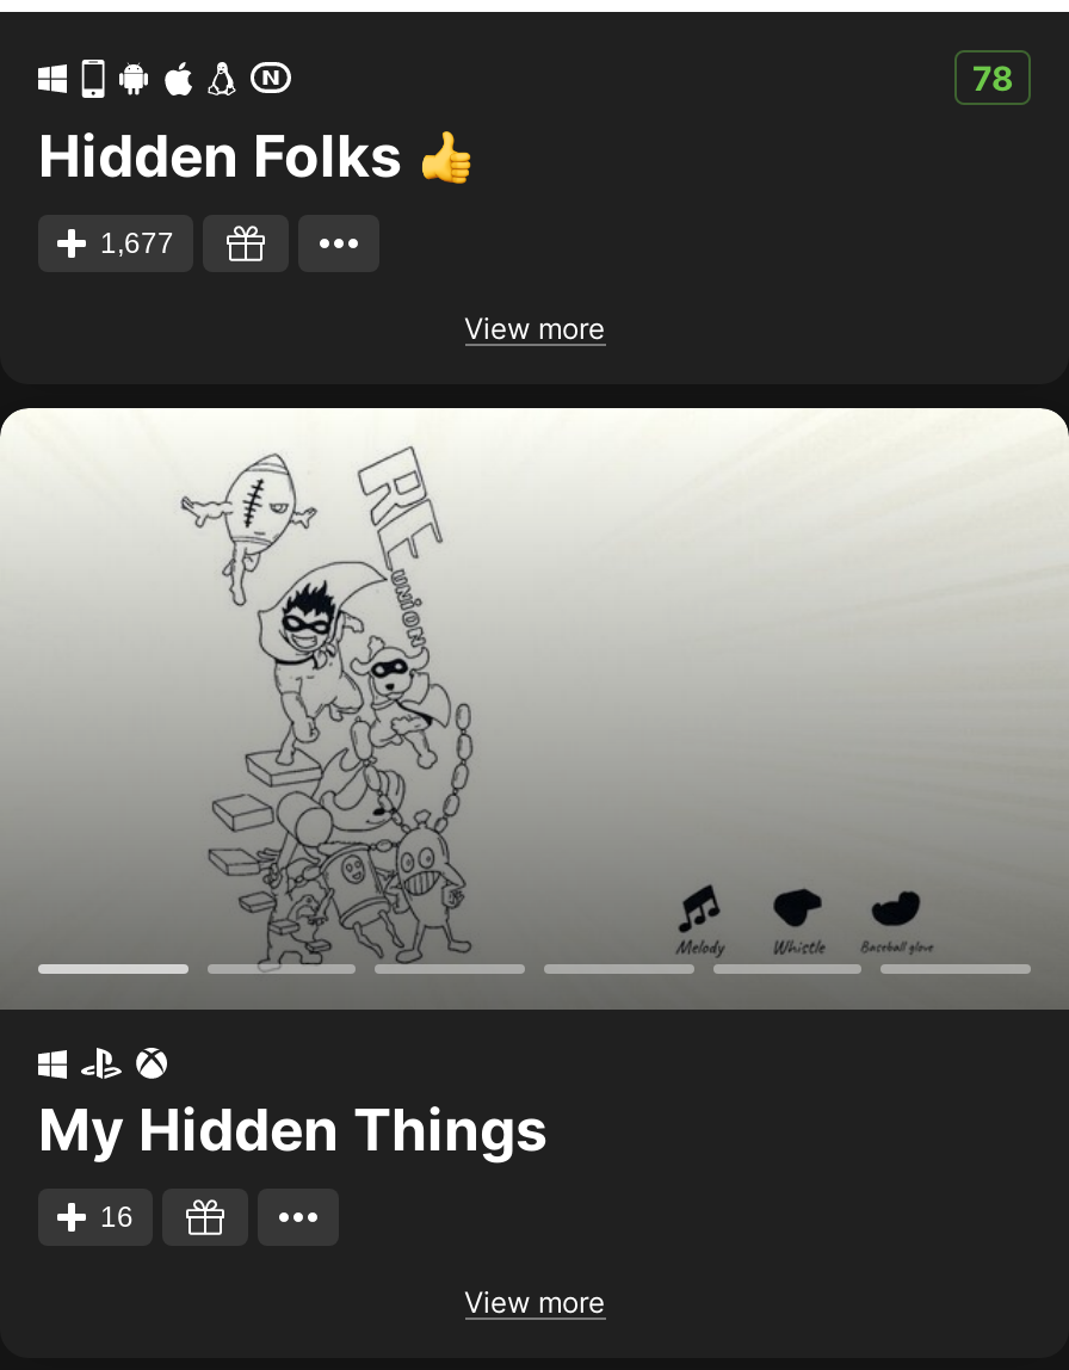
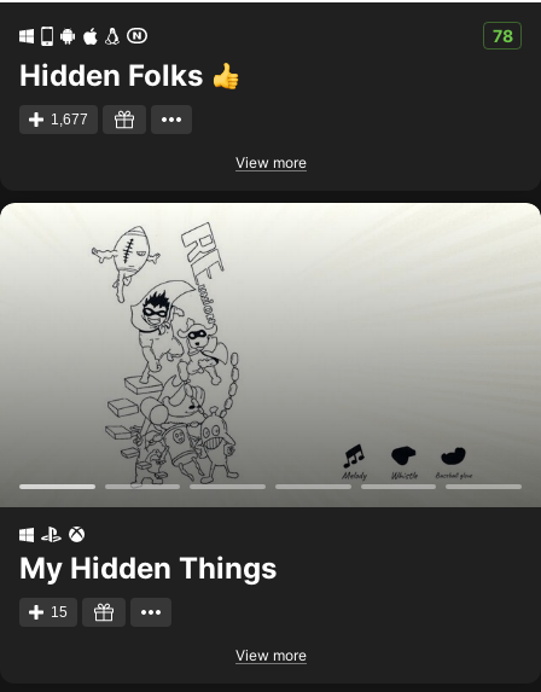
- 16
+ 15
